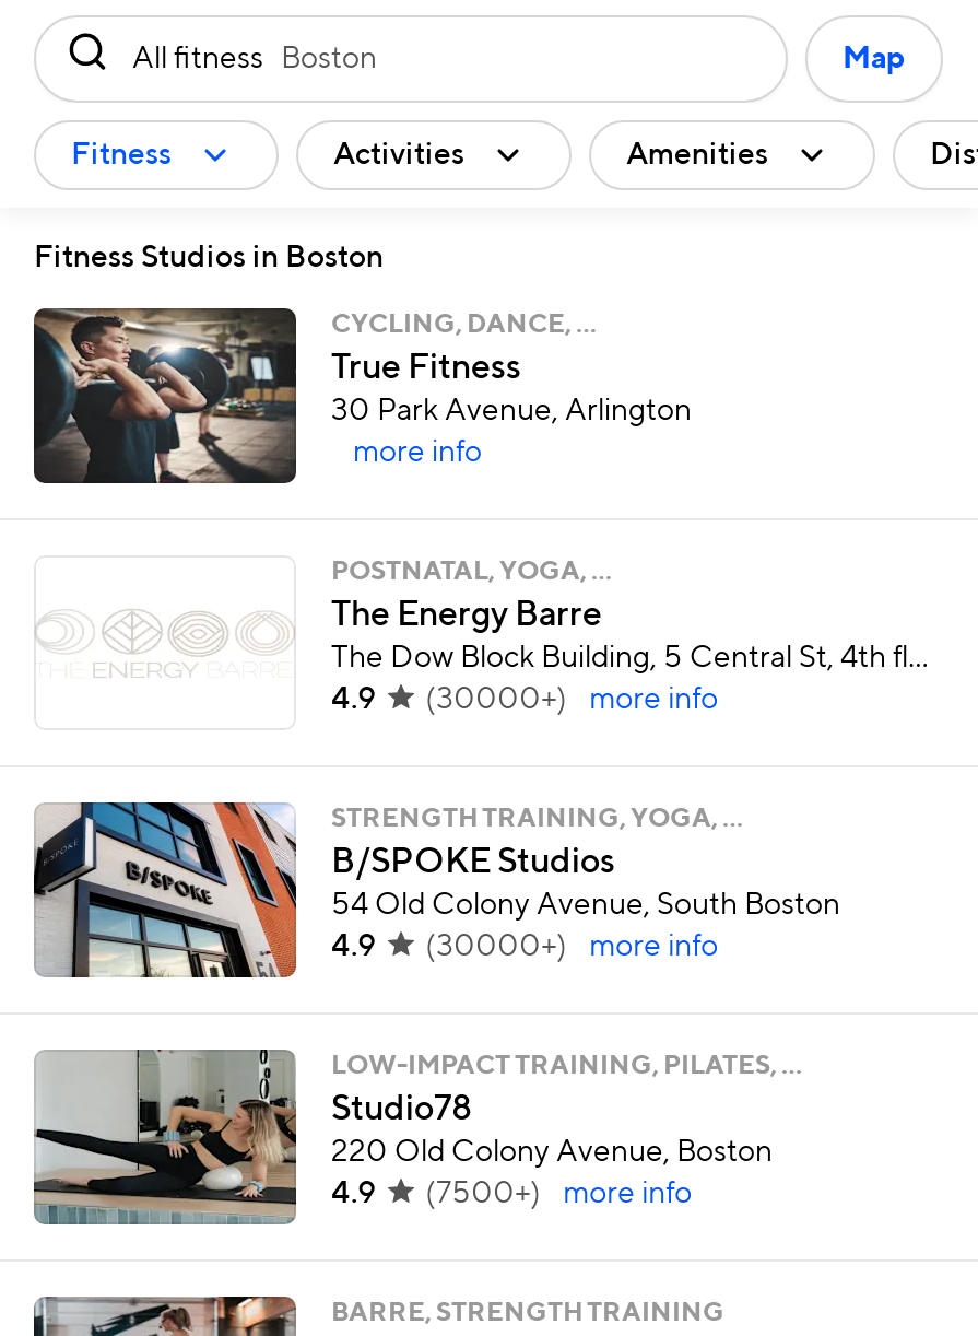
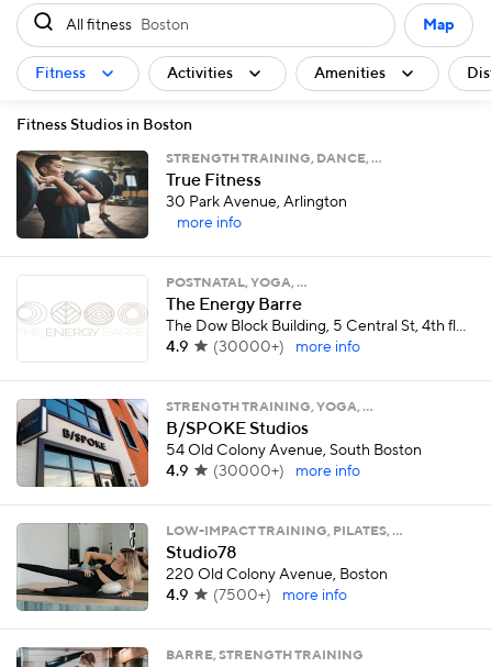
- CYCLING, DANCE, …
+ STRENGTH TRAINING, DANCE, …
